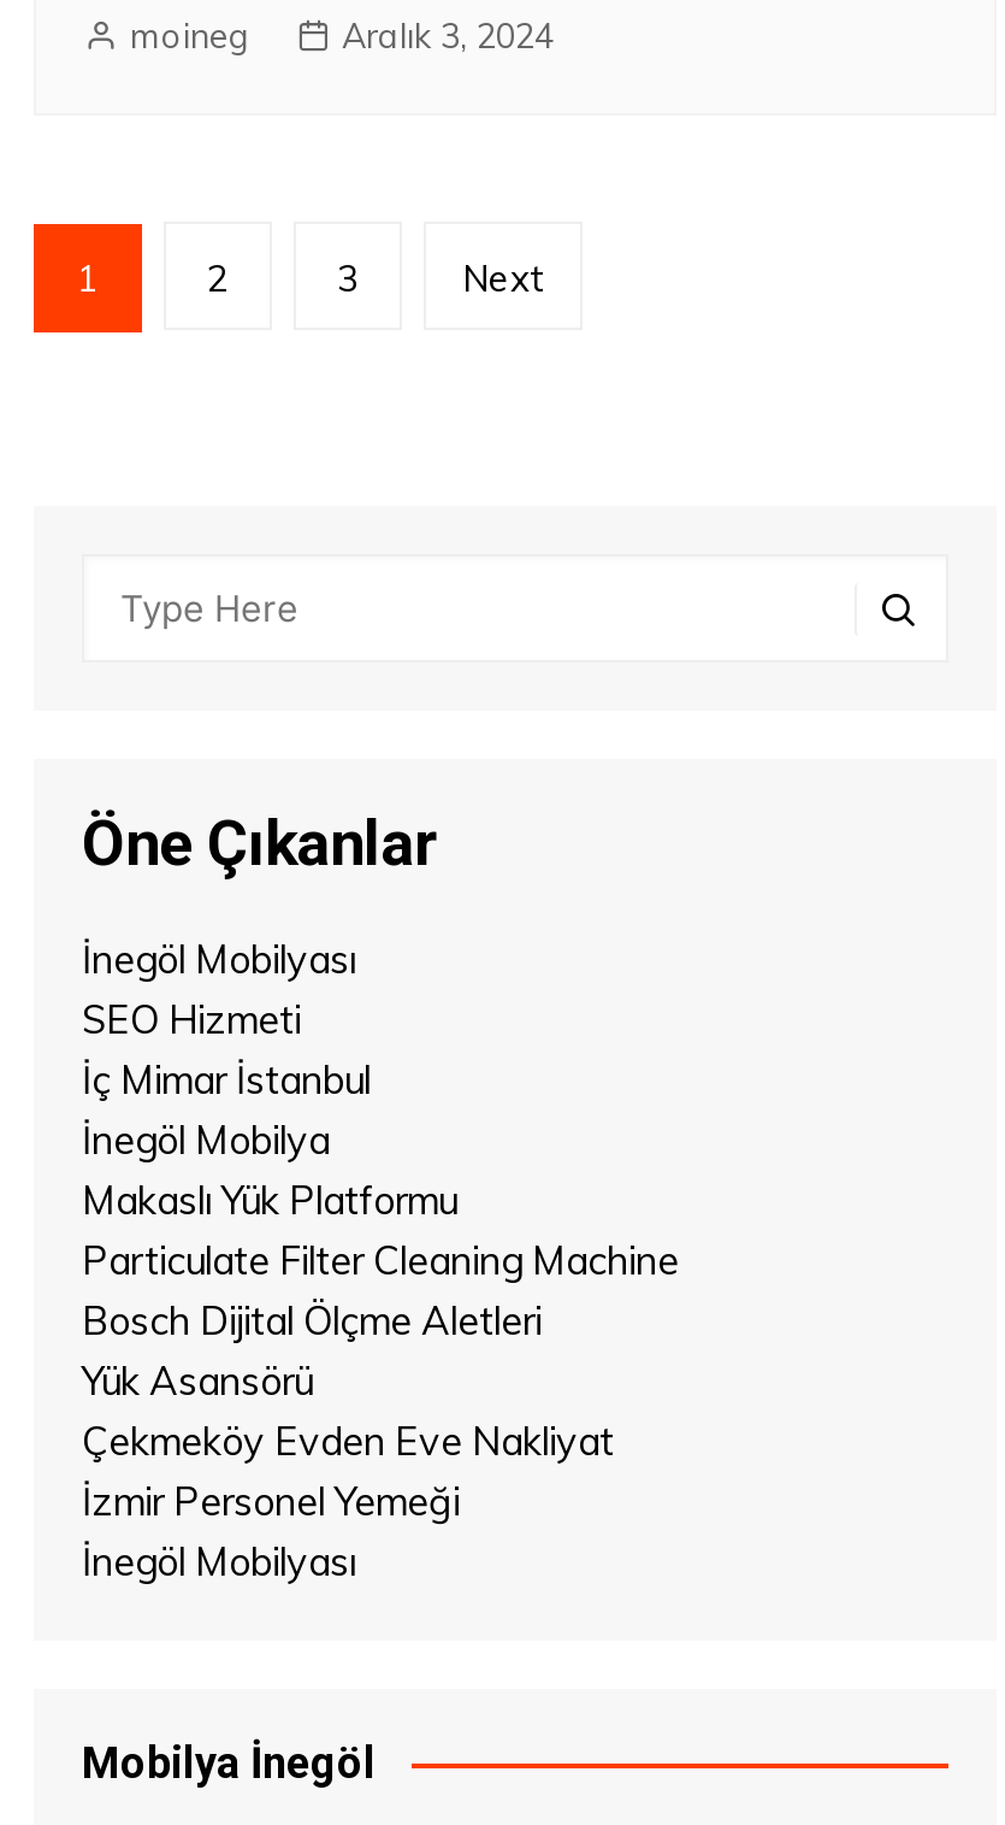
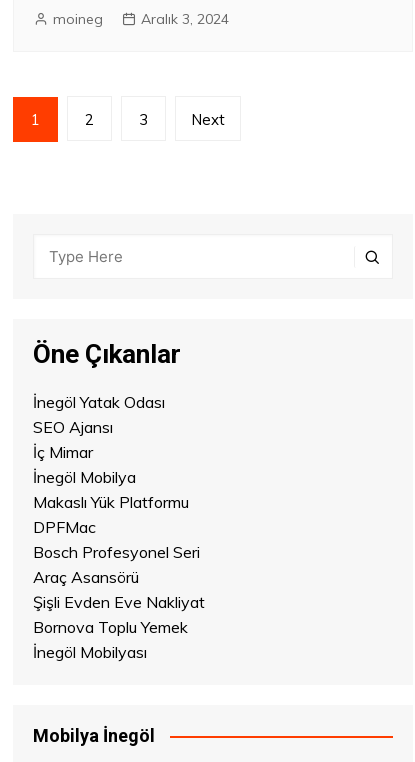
- İnegöl Mobilyası
- SEO Hizmeti
- İç Mimar İstanbul
+ İnegöl Yatak Odası
+ SEO Ajansı
+ İç Mimar

- Particulate Filter Cleaning Machine
- Bosch Dijital Ölçme Aletleri
- Yük Asansörü
- Çekmeköy Evden Eve Nakliyat
- İzmir Personel Yemeği
+ DPFMac
+ Bosch Profesyonel Seri
+ Araç Asansörü
+ Şişli Evden Eve Nakliyat
+ Bornova Toplu Yemek
